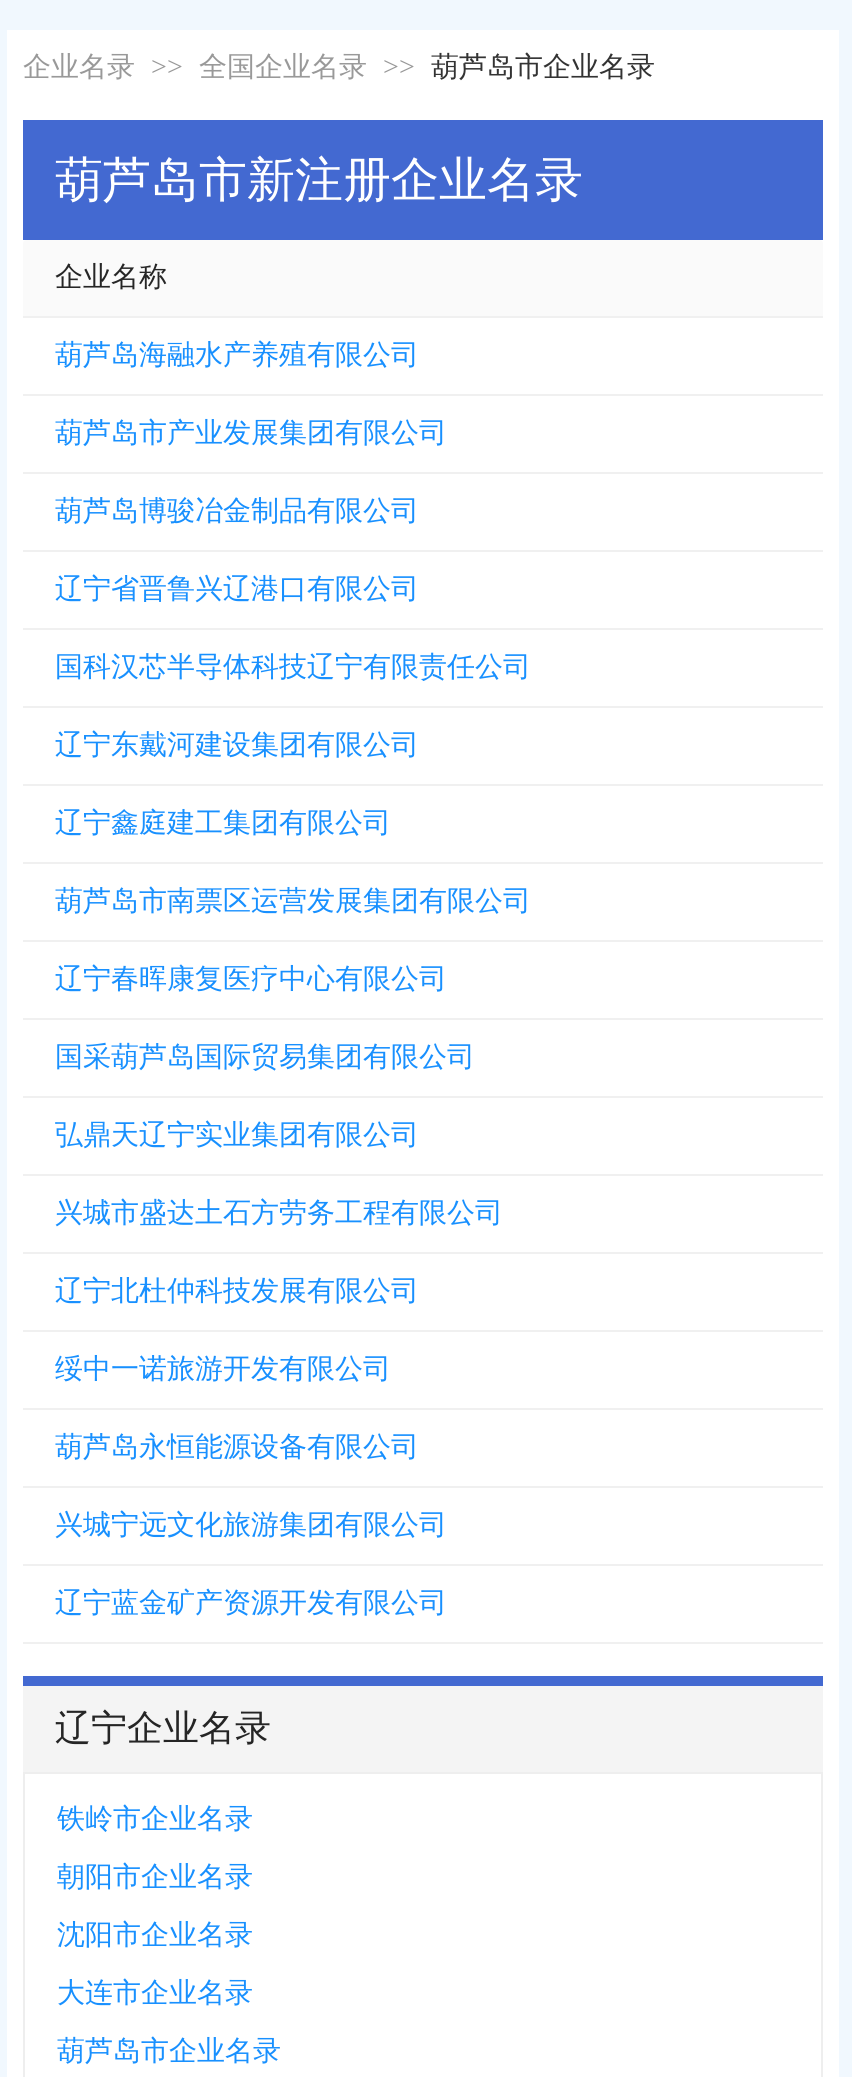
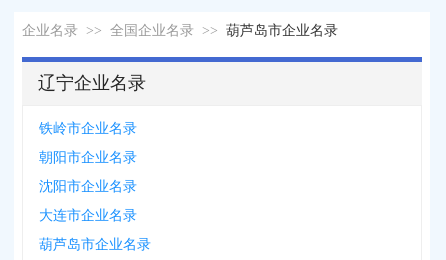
- 葫芦岛市新注册企业名录
- 企业名称
- 葫芦岛海融水产养殖有限公司
- 葫芦岛市产业发展集团有限公司
- 葫芦岛博骏冶金制品有限公司
- 辽宁省晋鲁兴辽港口有限公司
- 国科汉芯半导体科技辽宁有限责任公司
- 辽宁东戴河建设集团有限公司
- 辽宁鑫庭建工集团有限公司
- 葫芦岛市南票区运营发展集团有限公司
- 辽宁春晖康复医疗中心有限公司
- 国采葫芦岛国际贸易集团有限公司
- 弘鼎天辽宁实业集团有限公司
- 兴城市盛达土石方劳务工程有限公司
- 辽宁北杜仲科技发展有限公司
- 绥中一诺旅游开发有限公司
- 葫芦岛永恒能源设备有限公司
- 兴城宁远文化旅游集团有限公司
- 辽宁蓝金矿产资源开发有限公司
